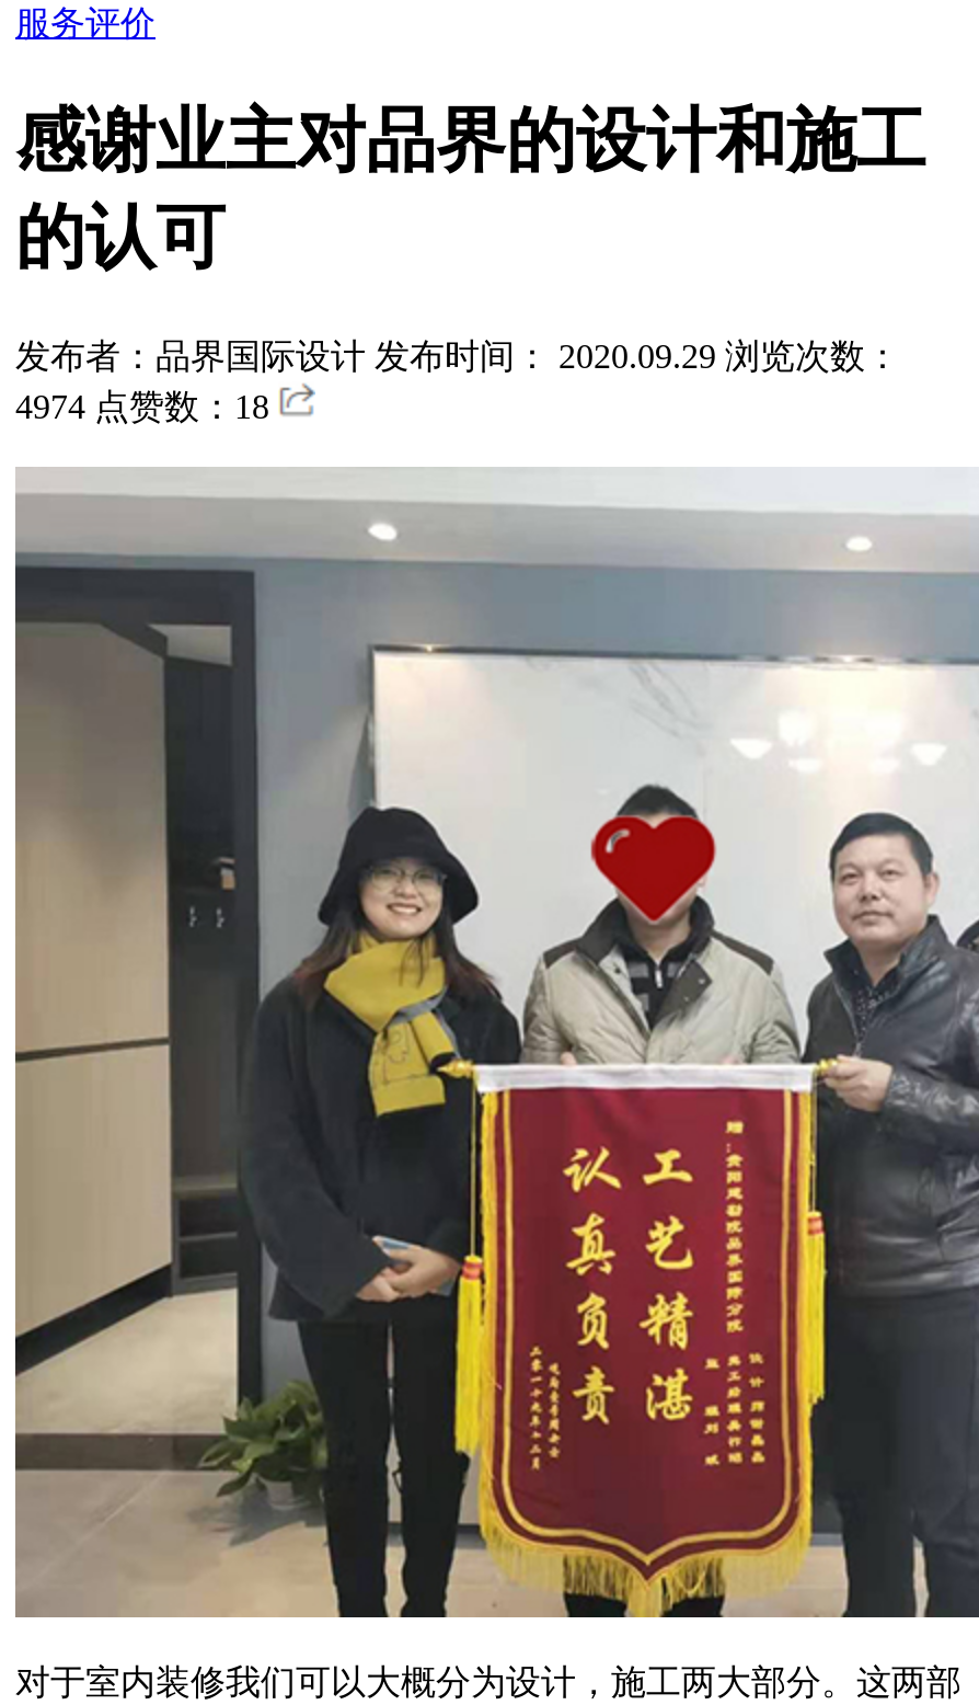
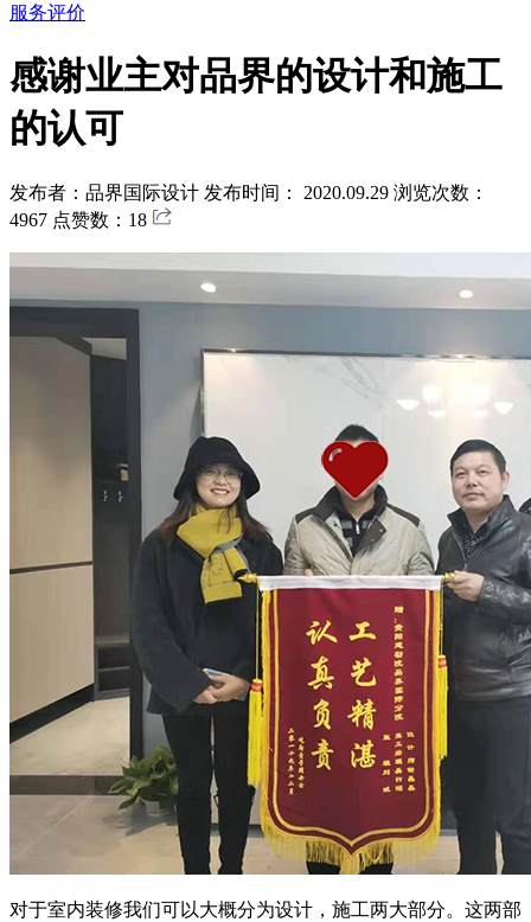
- 4974 点赞数：18
+ 4967 点赞数：18
